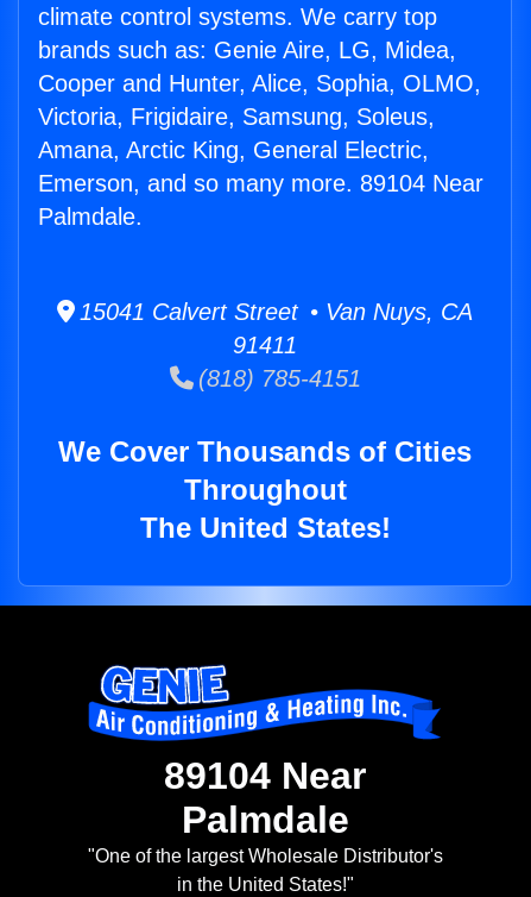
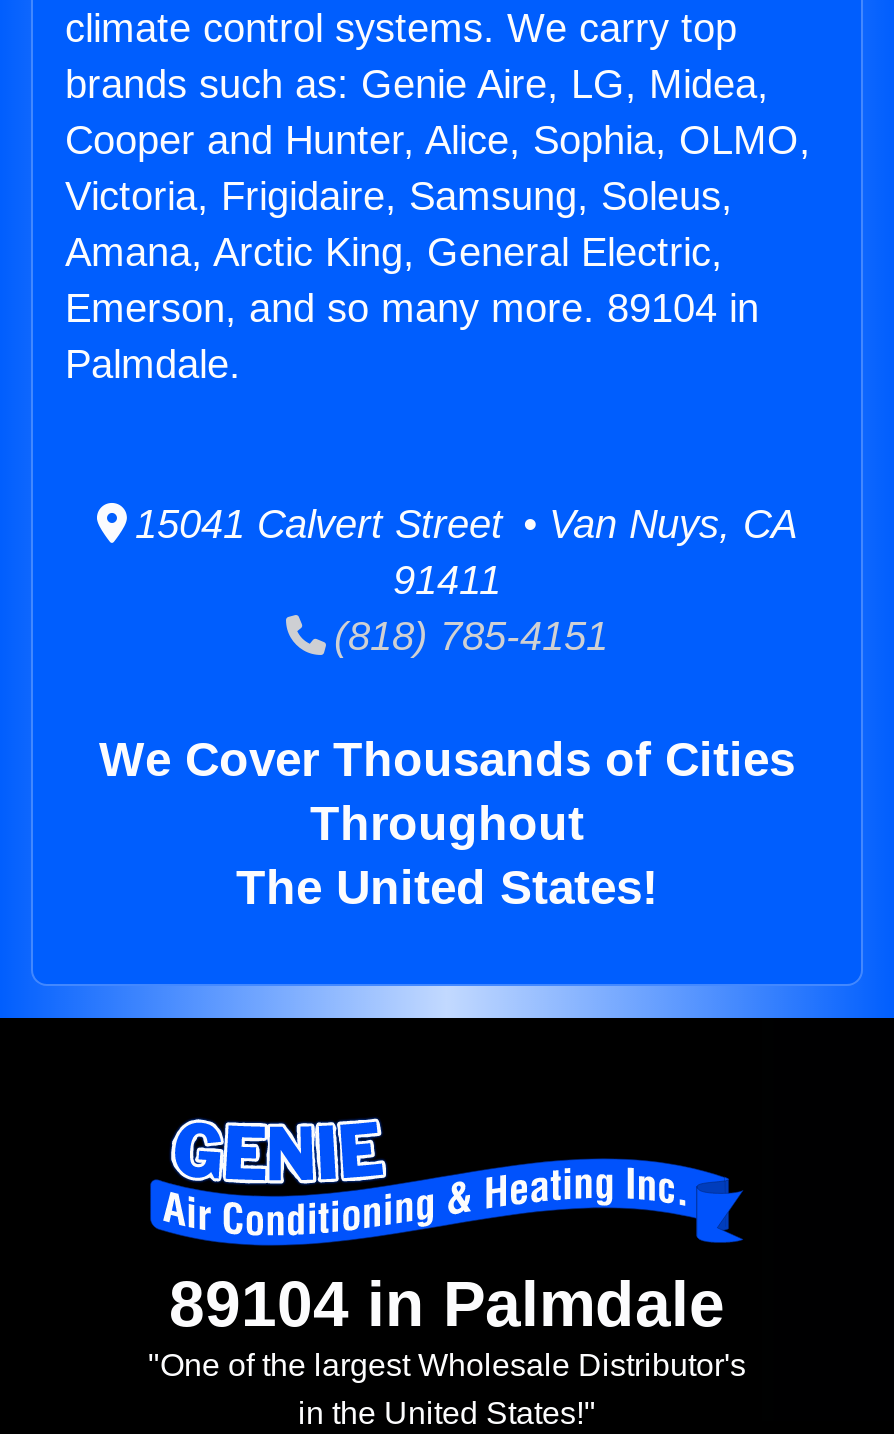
- Emerson, and so many more. 89104 Near
+ Emerson, and so many more. 89104 in

- 89104 Near
- Palmdale
+ 89104 in Palmdale
